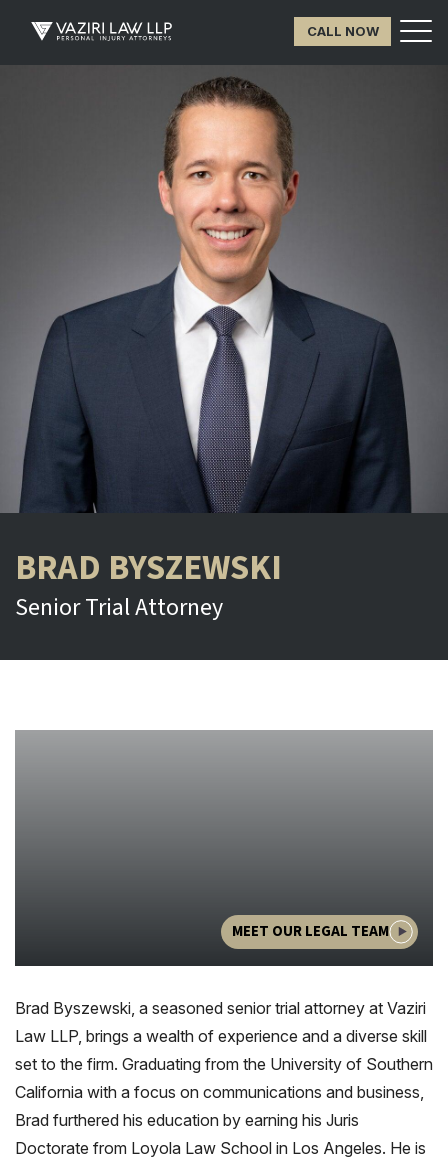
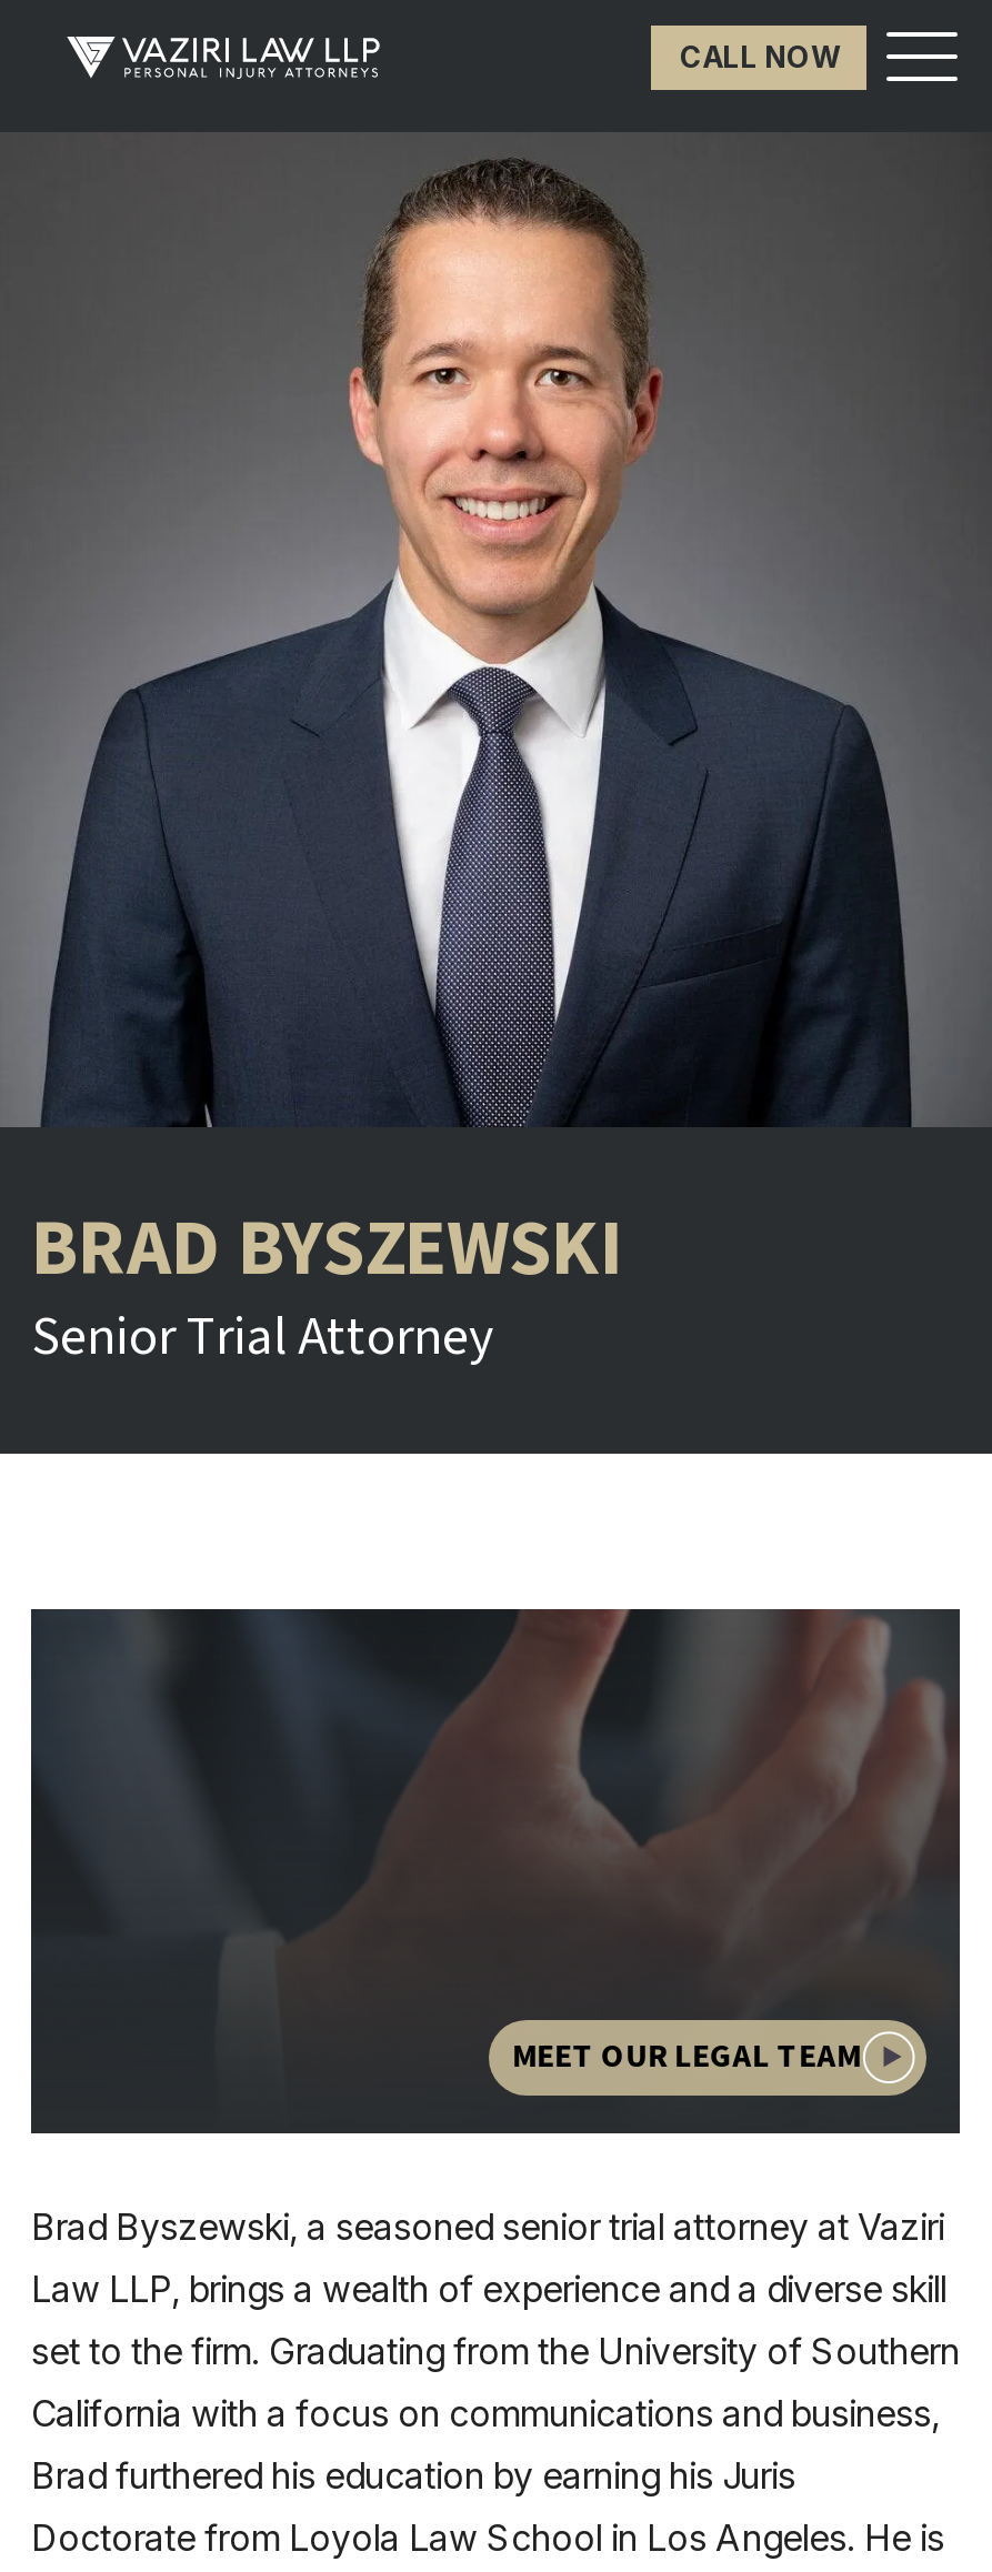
- [image]
+ [image]
